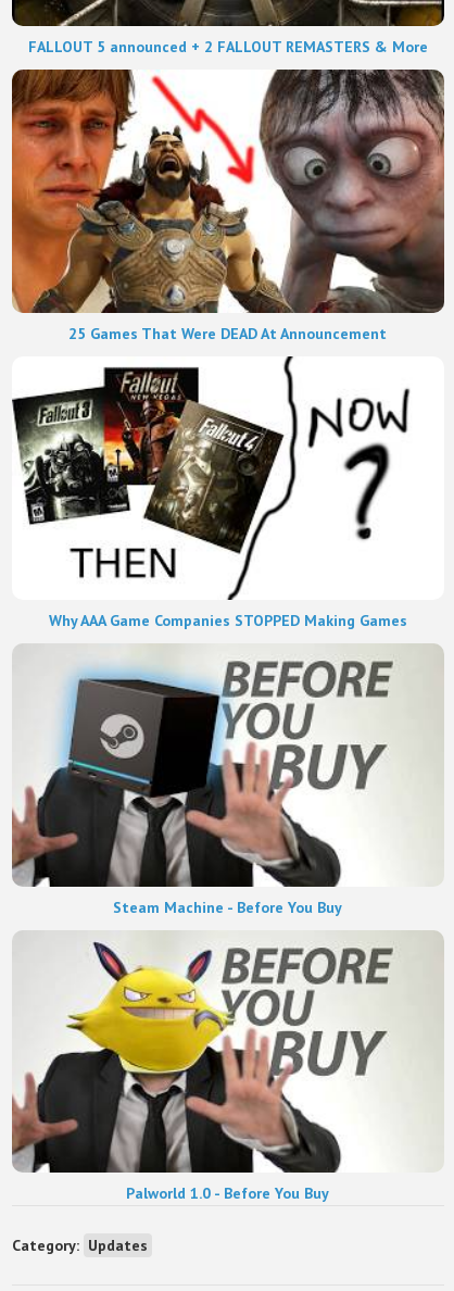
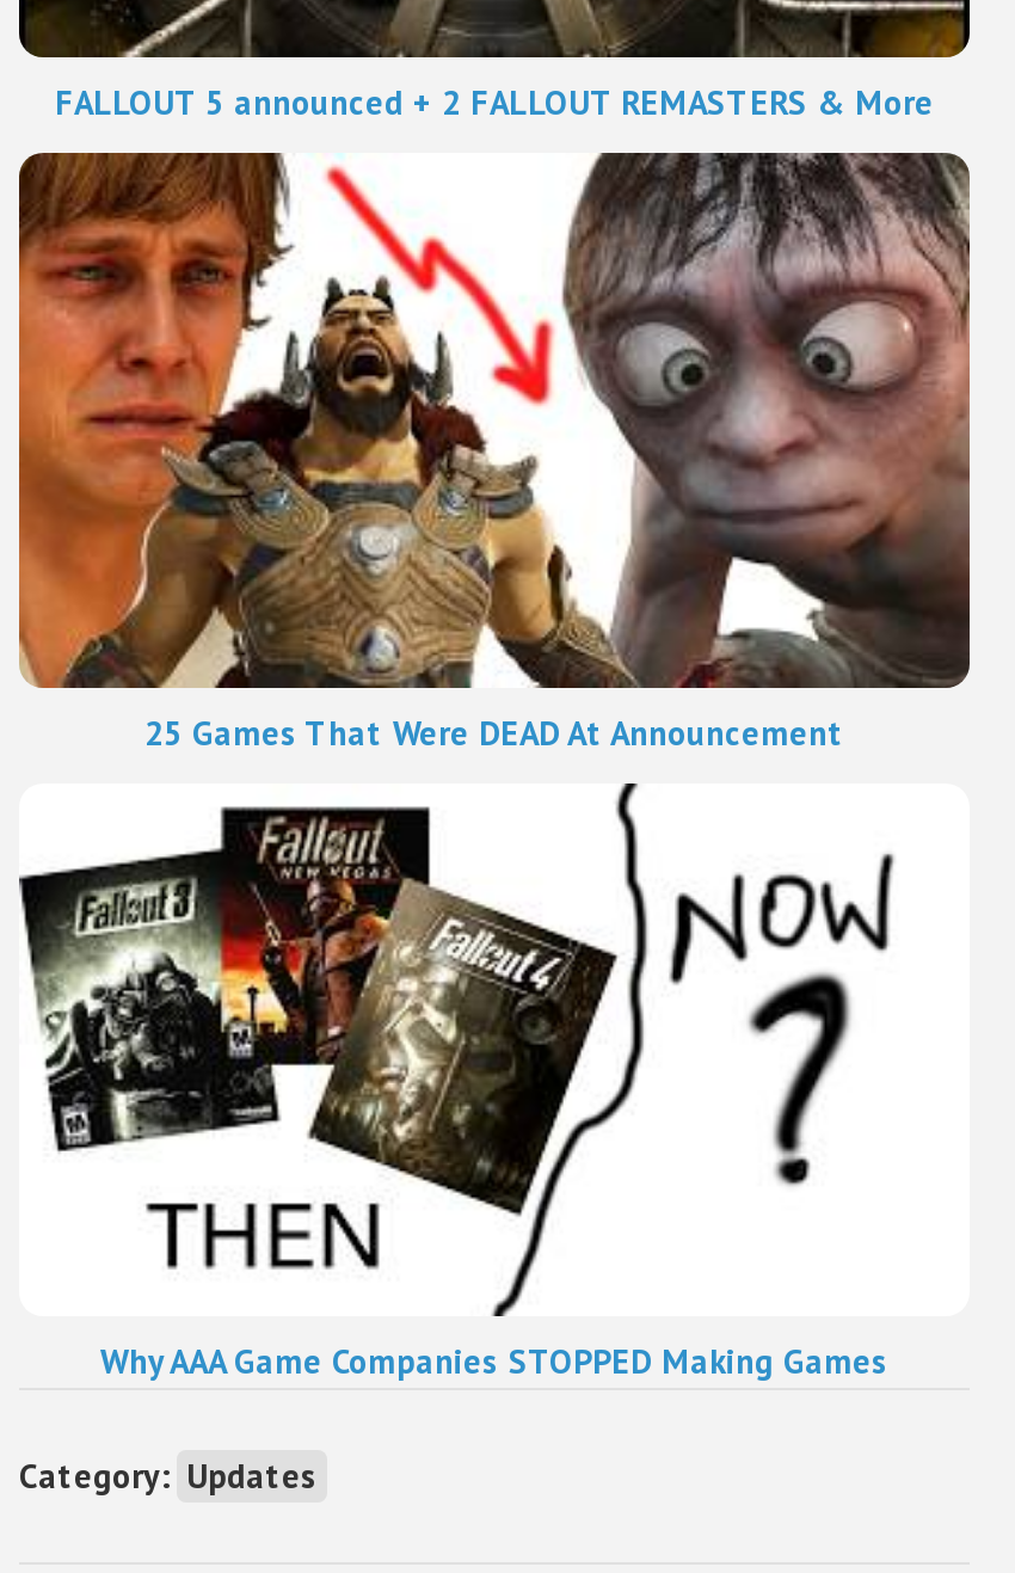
- [image]
- Steam Machine - Before You Buy

- [image]
- Palworld 1.0 - Before You Buy
